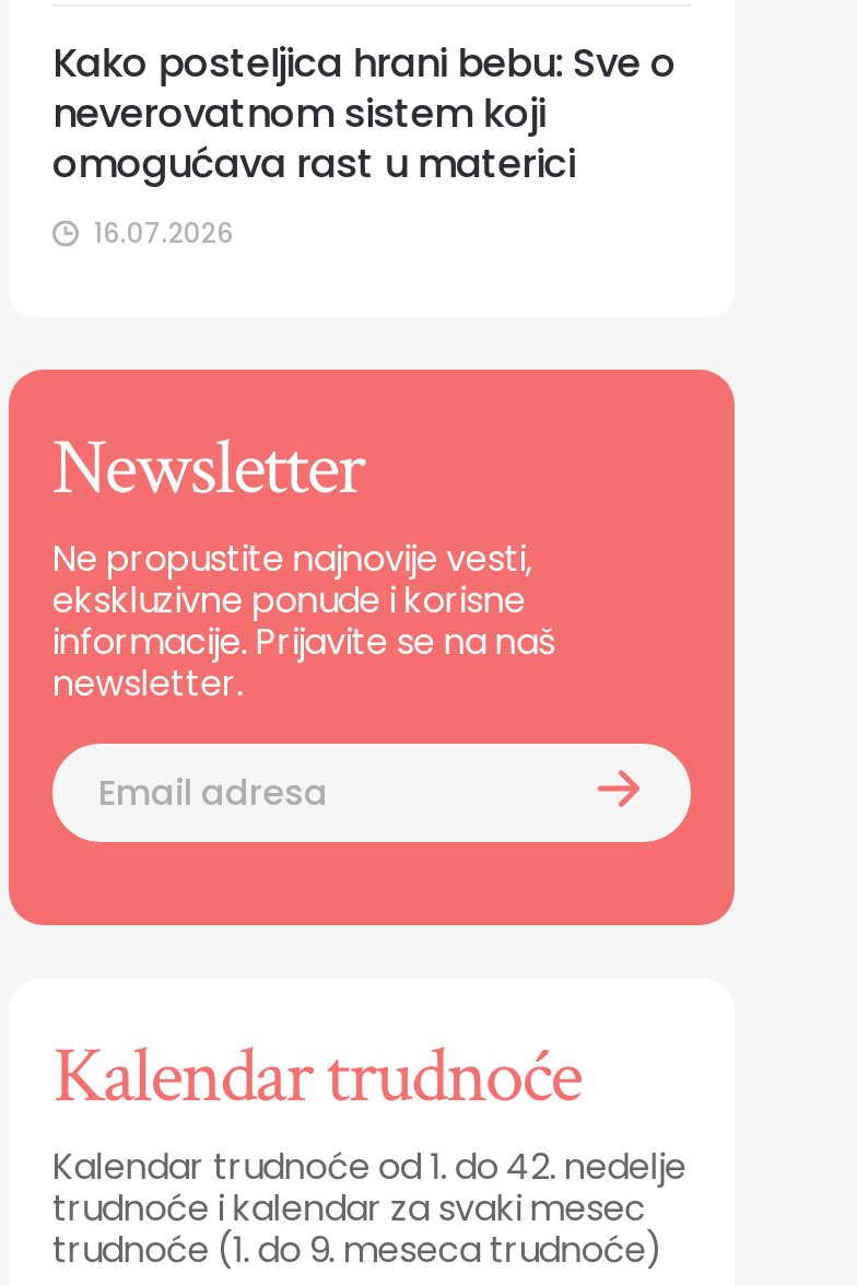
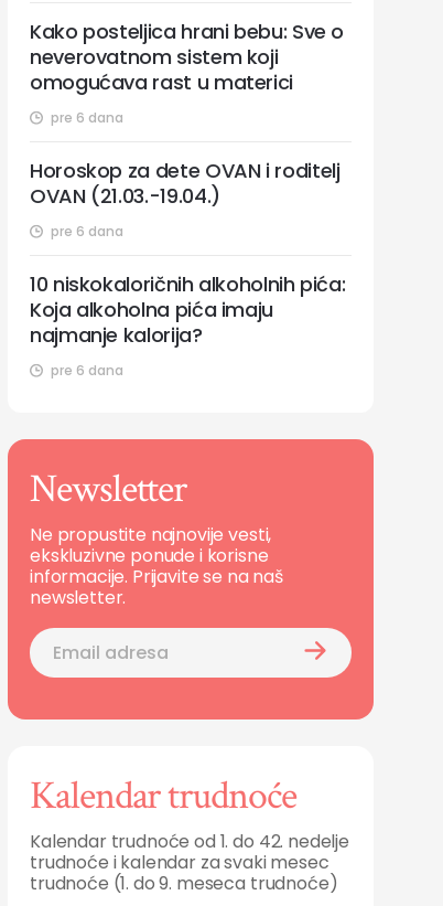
+ Horoskop za dete OVAN i roditelj
+ OVAN (21.03.-19.04.)

+ 10 niskokaloričnih alkoholnih pića:
+ Koja alkoholna pića imaju
+ najmanje kalorija?

+ pre 6 dana

+ pre 6 dana

- 16.07.2026
+ pre 6 dana
